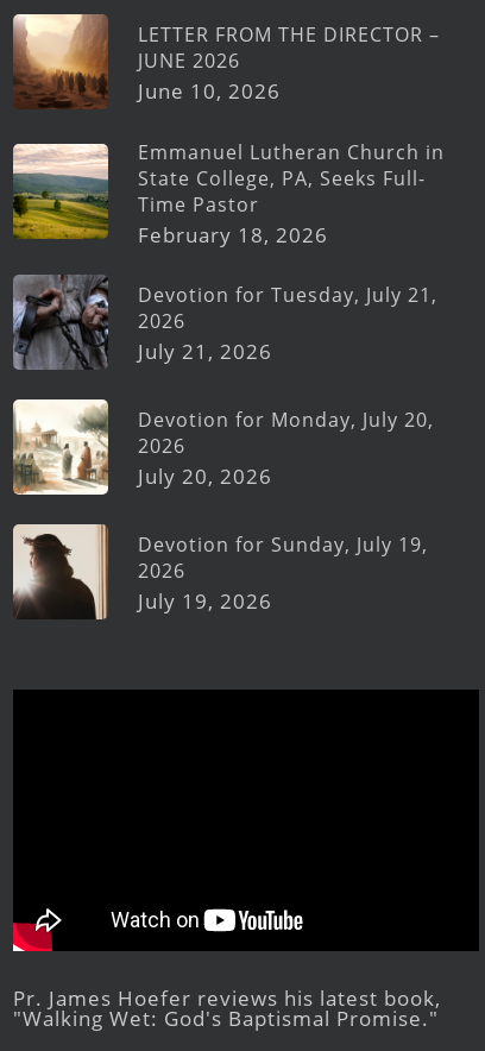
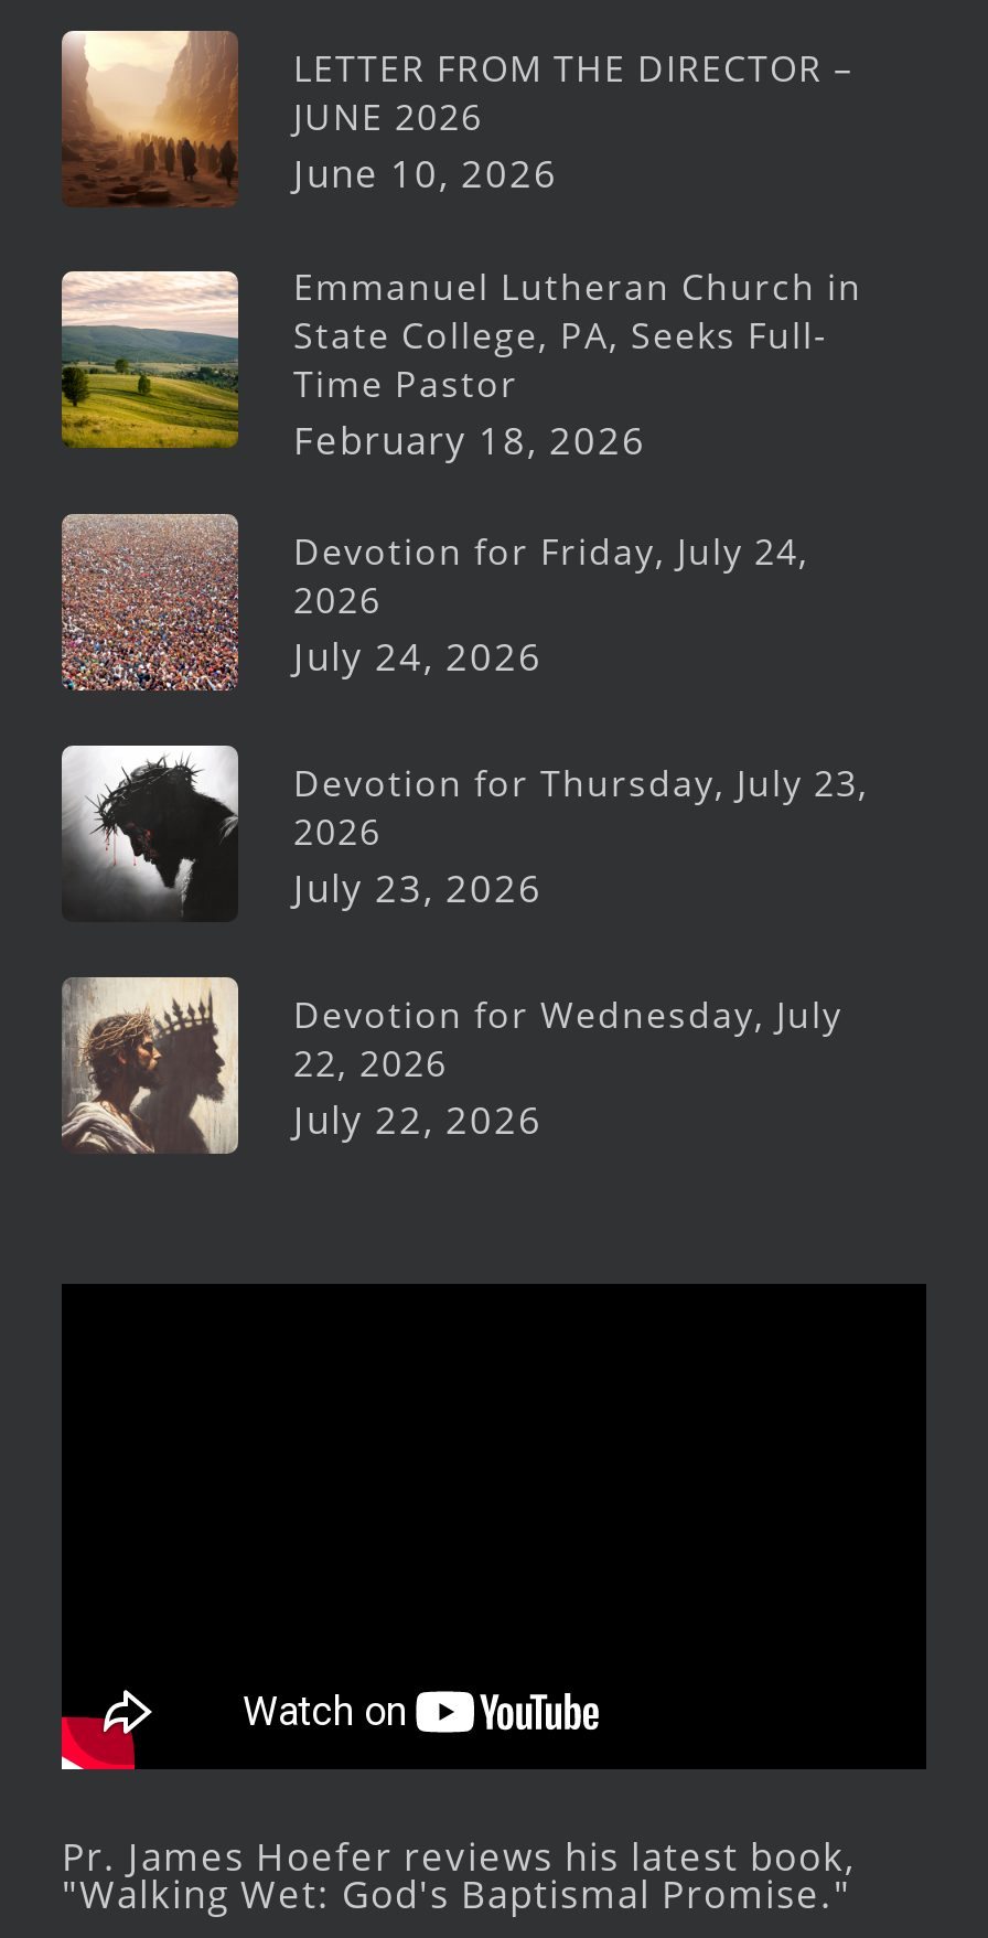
- [image]
- Devotion for Tuesday, July 21,
+ [image]
+ Devotion for Friday, July 24,

- July 21, 2026
+ July 24, 2026

- [image]
- Devotion for Monday, July 20,
+ [image]
+ Devotion for Thursday, July 23,

- July 20, 2026
+ July 23, 2026

- [image]
- Devotion for Sunday, July 19,
- 2026
- July 19, 2026
+ [image]
+ Devotion for Wednesday, July
+ 22, 2026
+ July 22, 2026
